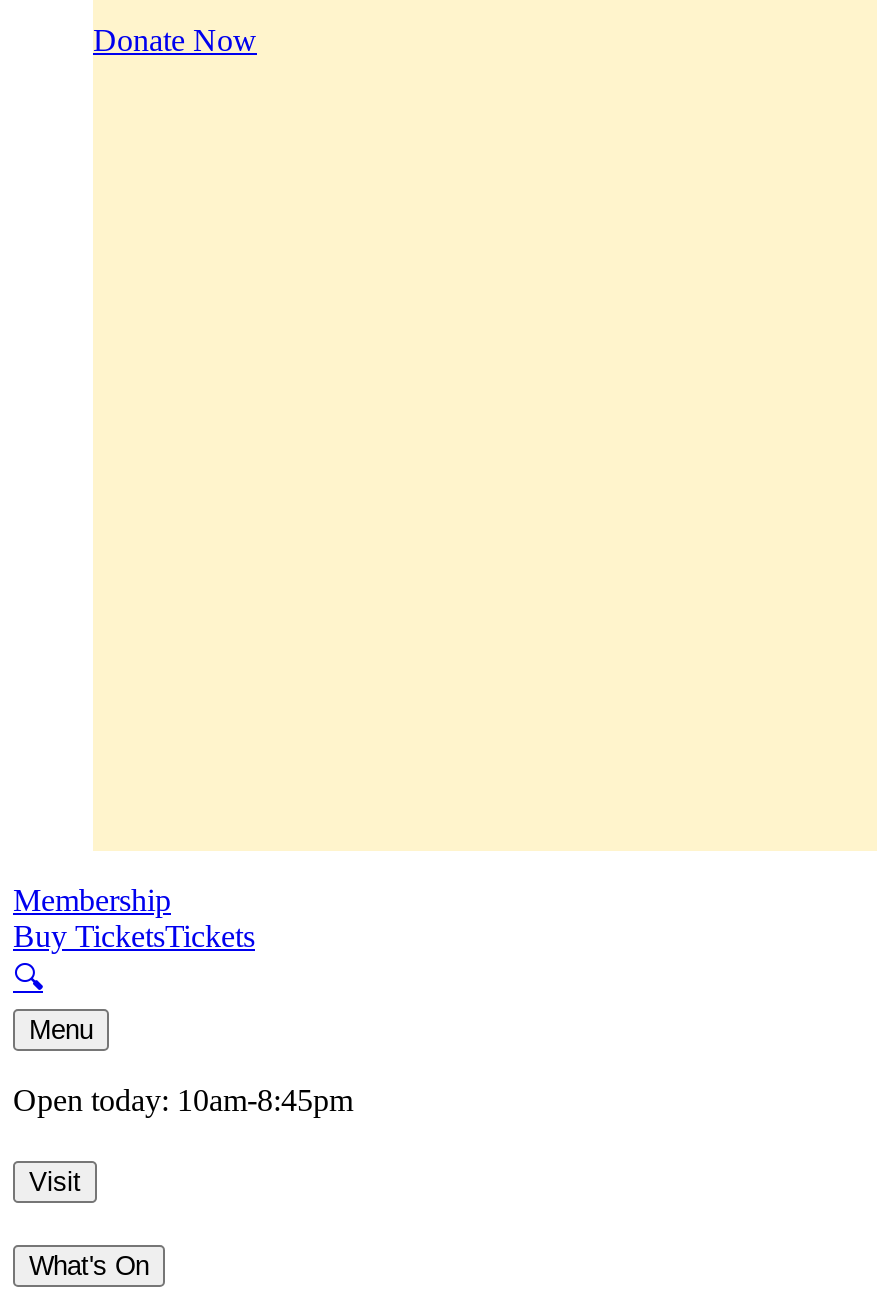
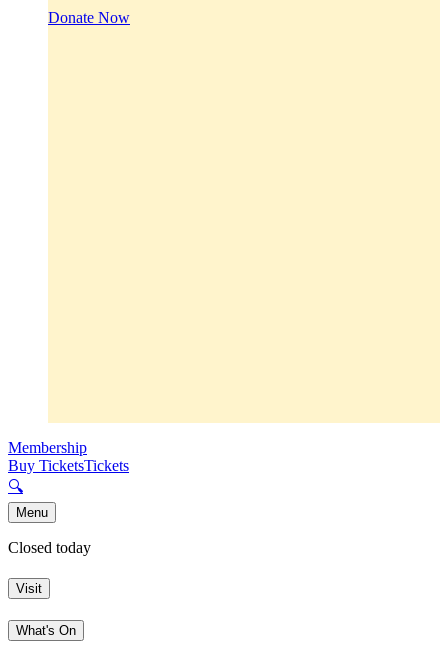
- Open today: 10am-8:45pm
+ Closed today
